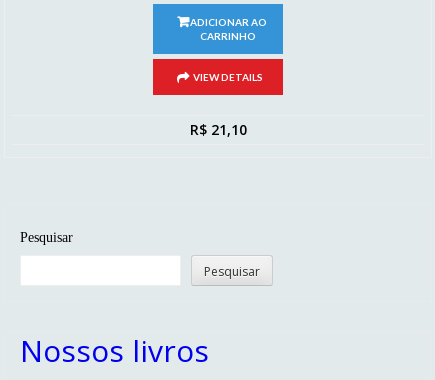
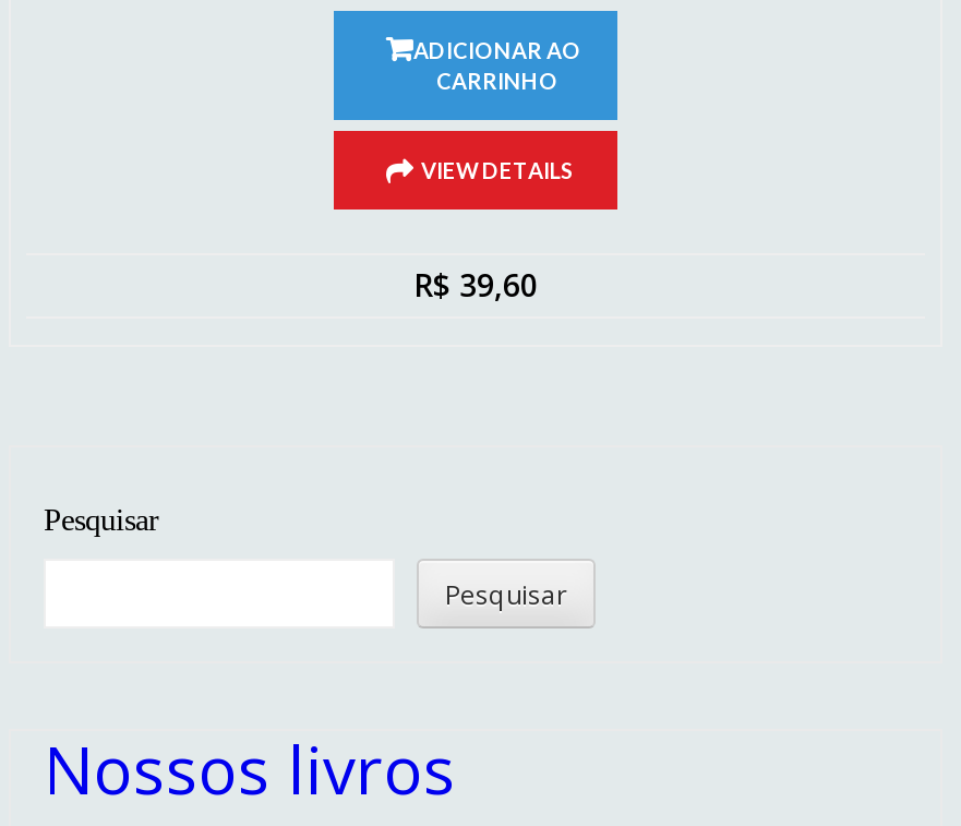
- R$21,10
+ R$39,60
